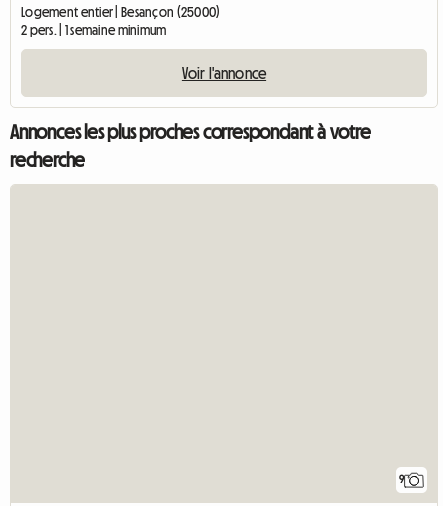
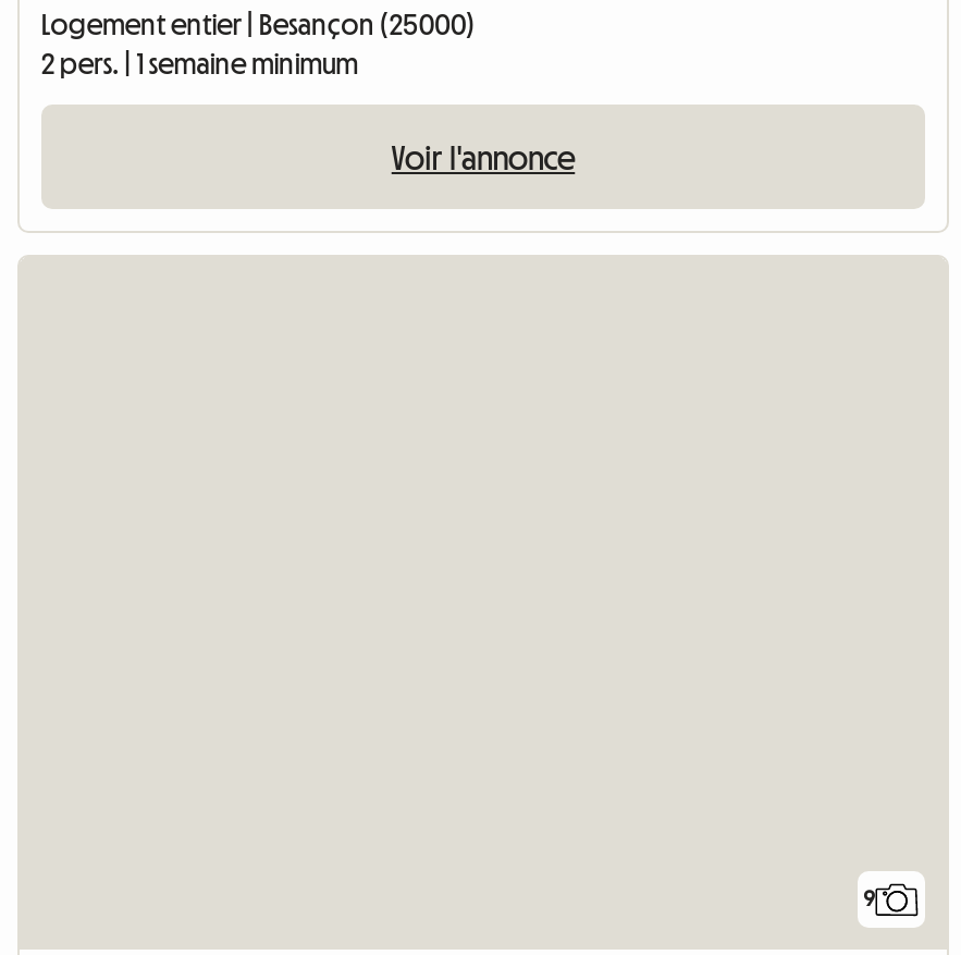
- Annonces les plus proches correspondant à votre
- recherche
